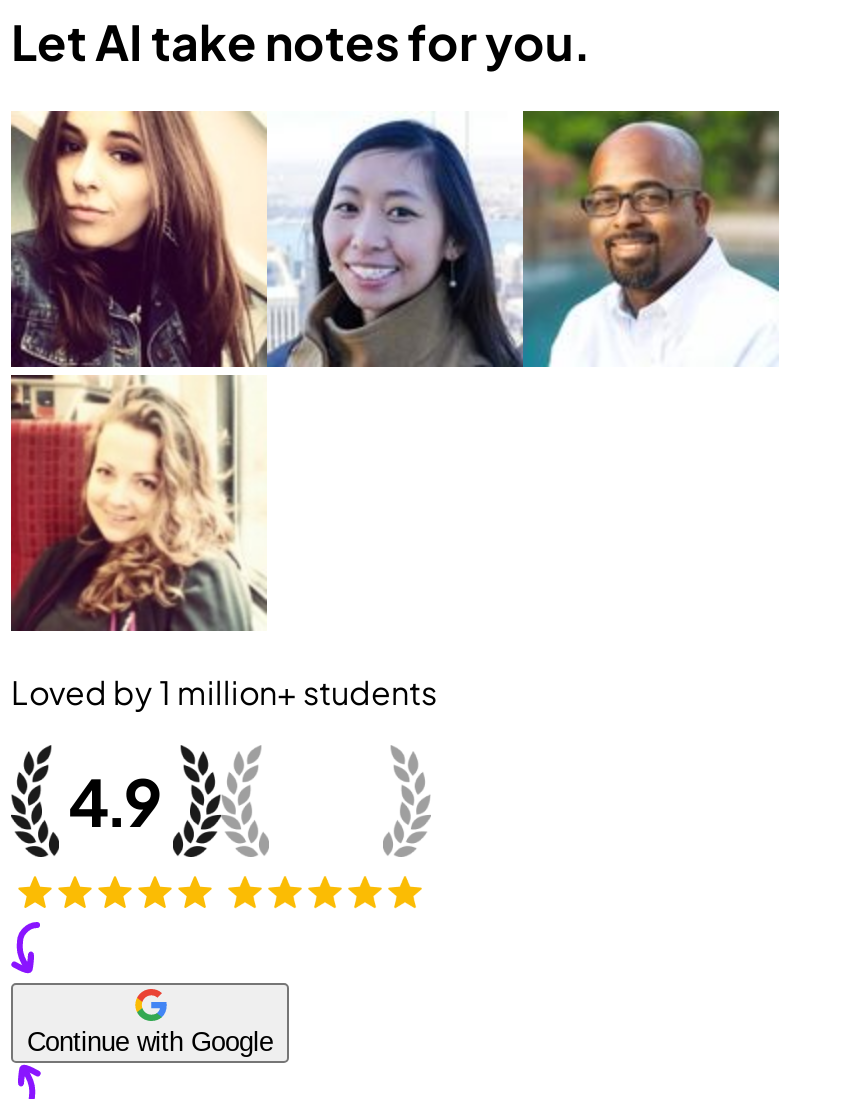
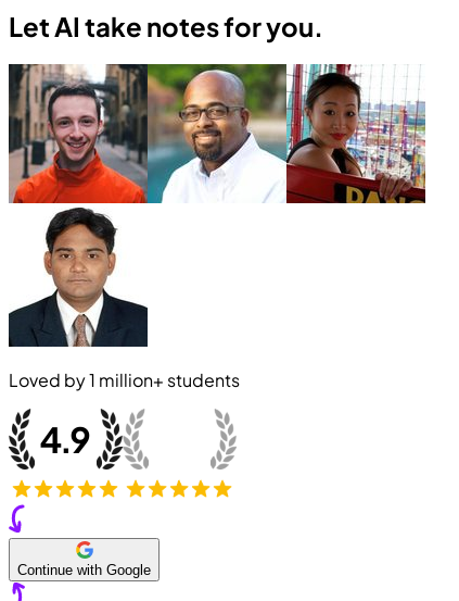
- [image]
+ [image]
